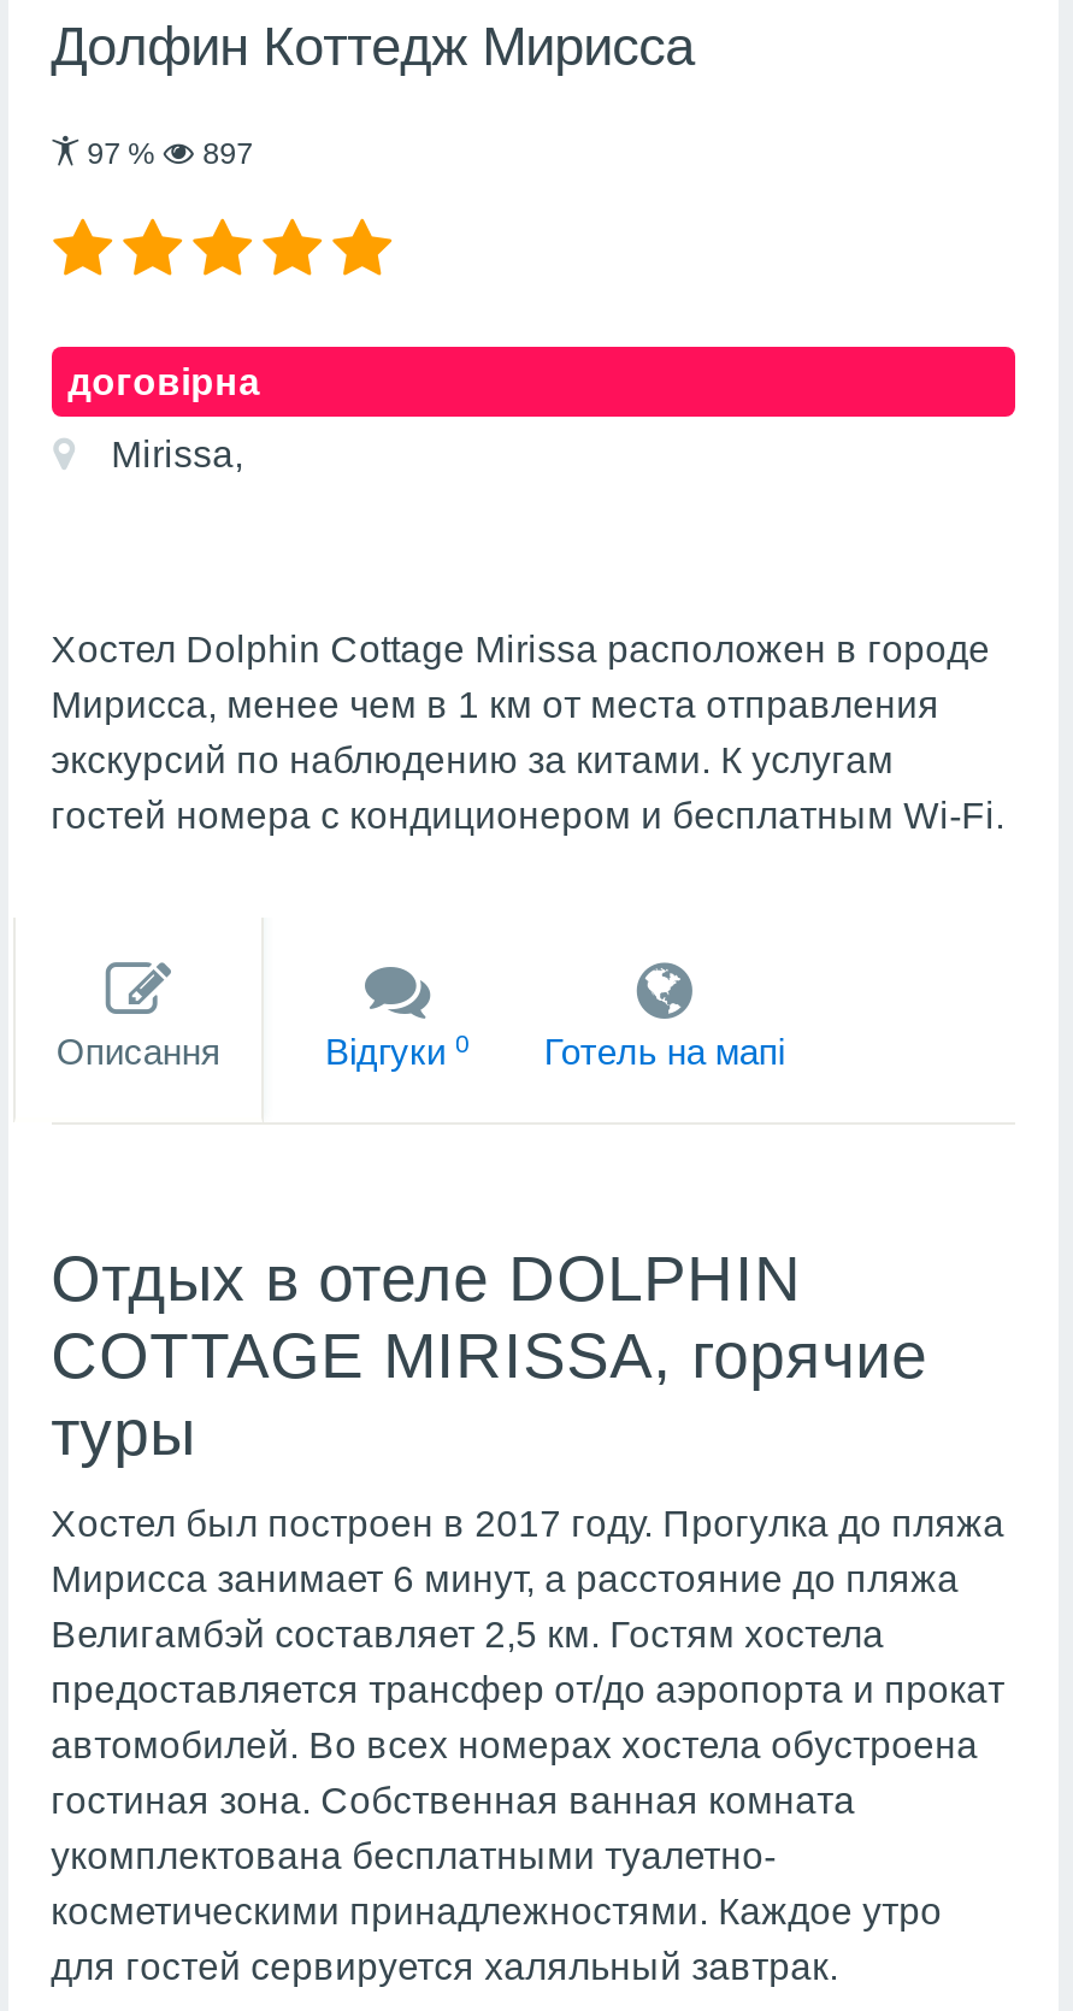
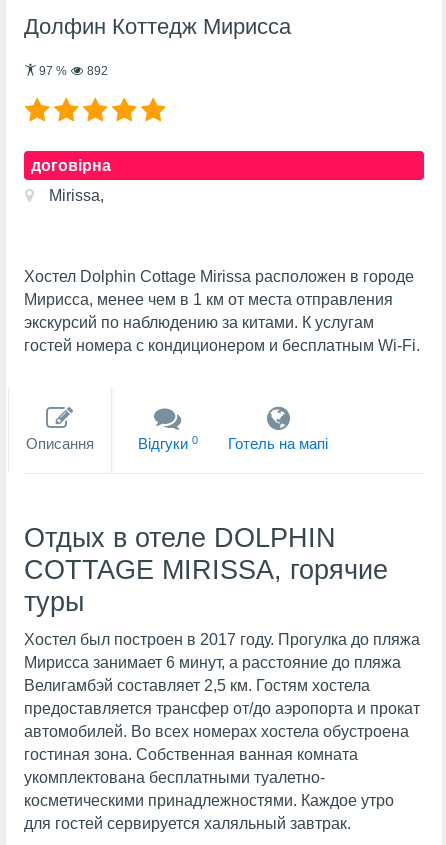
- 97% 897
+ 97% 892
